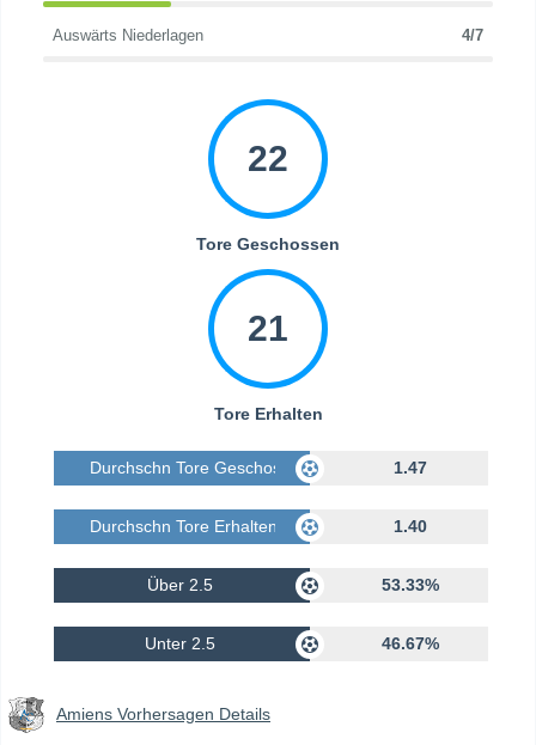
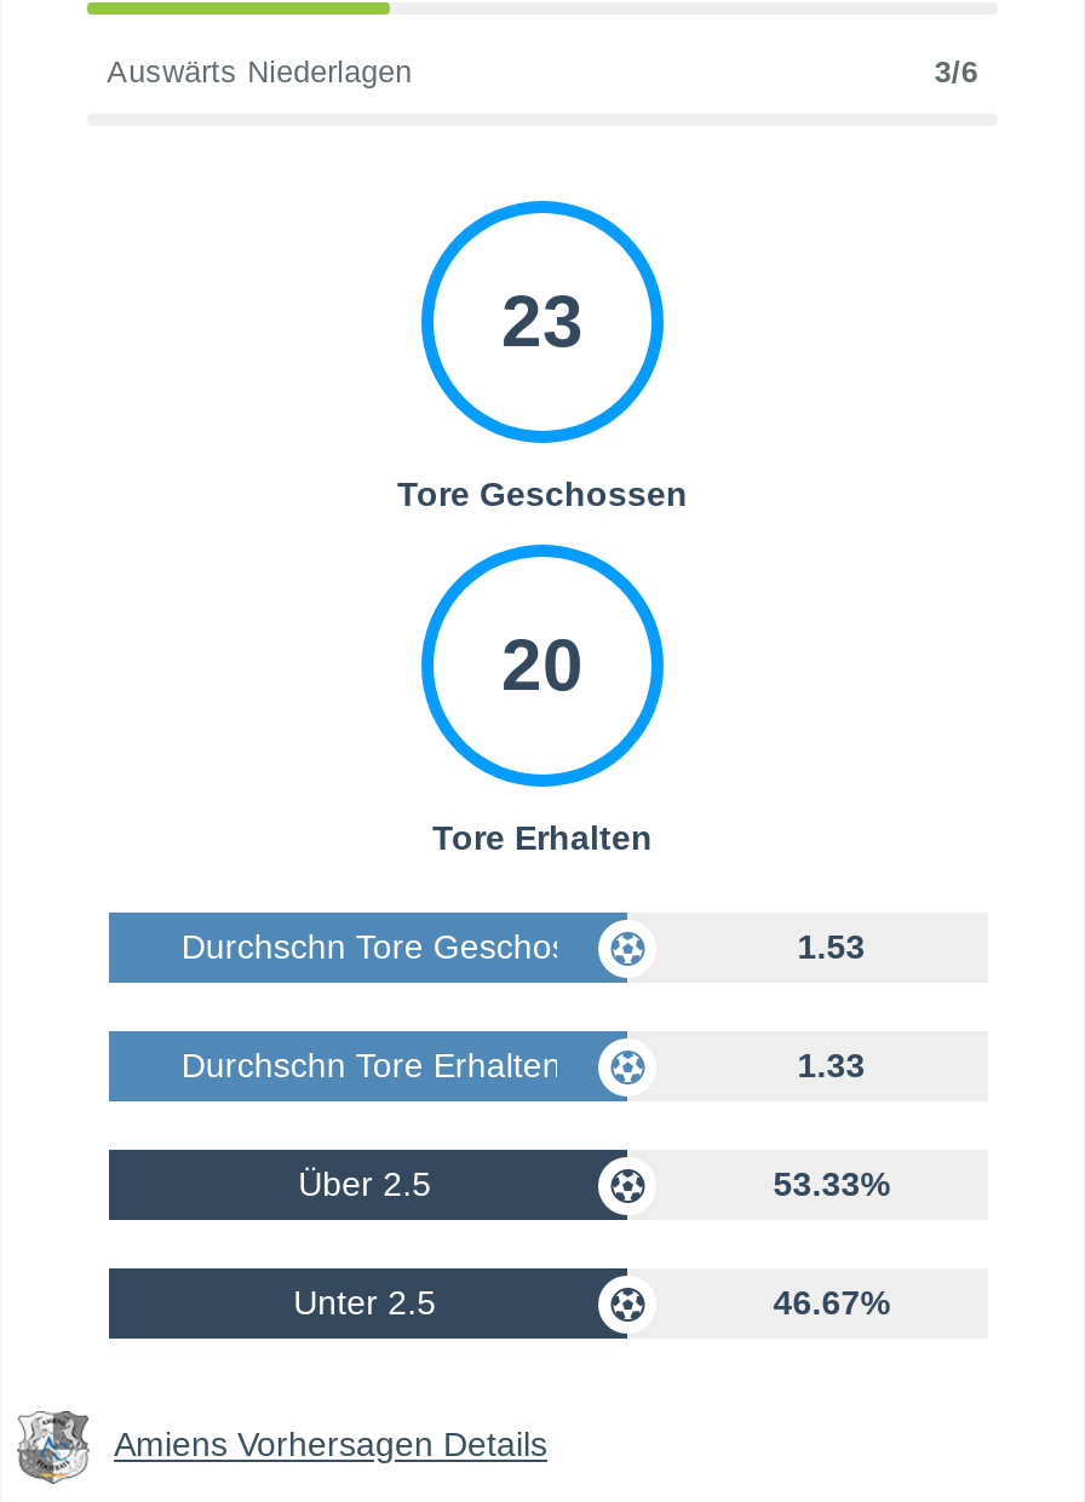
- 4/7
+ 3/6

- 22
+ 23

- 21
+ 20

- 1.47
+ 1.53

- 1.40
+ 1.33
